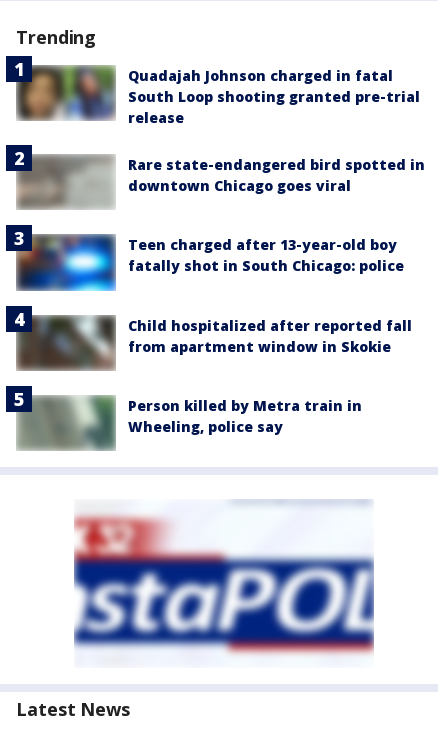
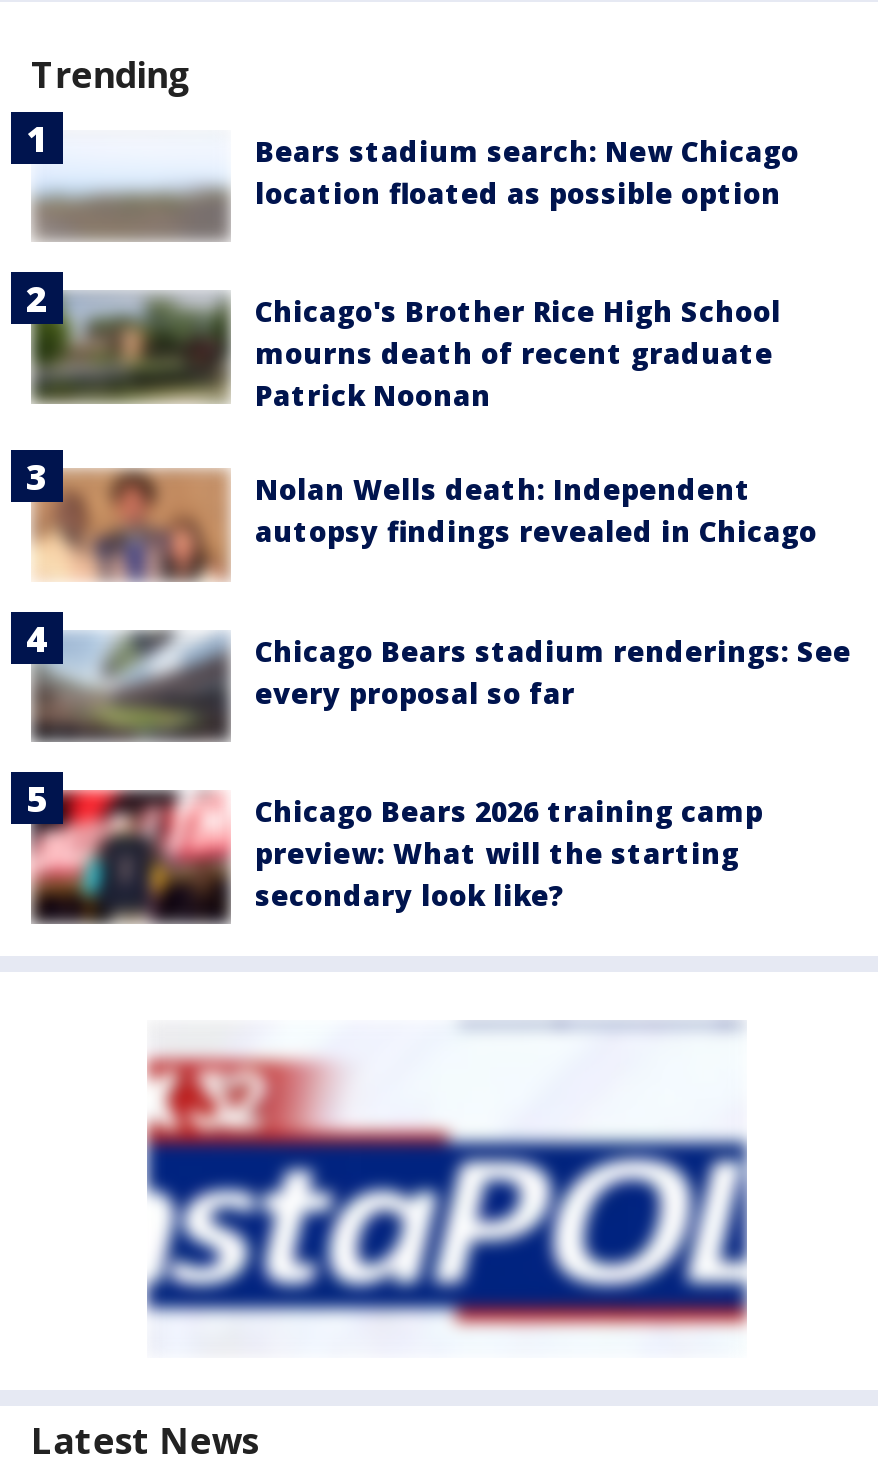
- [image]
- Quadajah Johnson charged in fatal
- South Loop shooting granted pre-trial
- release
+ [image]
+ Bears stadium search: New Chicago
+ location floated as possible option

- [image]
- Rare state-endangered bird spotted in
- downtown Chicago goes viral
+ [image]
+ Chicago's Brother Rice High School
+ mourns death of recent graduate
+ Patrick Noonan

- [image]
- Teen charged after 13-year-old boy
- fatally shot in South Chicago: police
+ [image]
+ Nolan Wells death: Independent
+ autopsy findings revealed in Chicago

- [image]
- Child hospitalized after reported fall
- from apartment window in Skokie
+ [image]
+ Chicago Bears stadium renderings: See
+ every proposal so far

- [image]
- Person killed by Metra train in
- Wheeling, police say
+ [image]
+ Chicago Bears 2026 training camp
+ preview: What will the starting
+ secondary look like?
